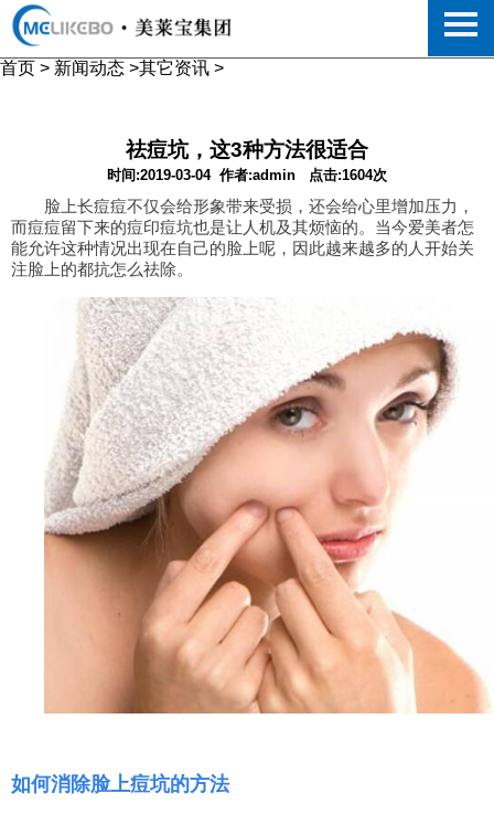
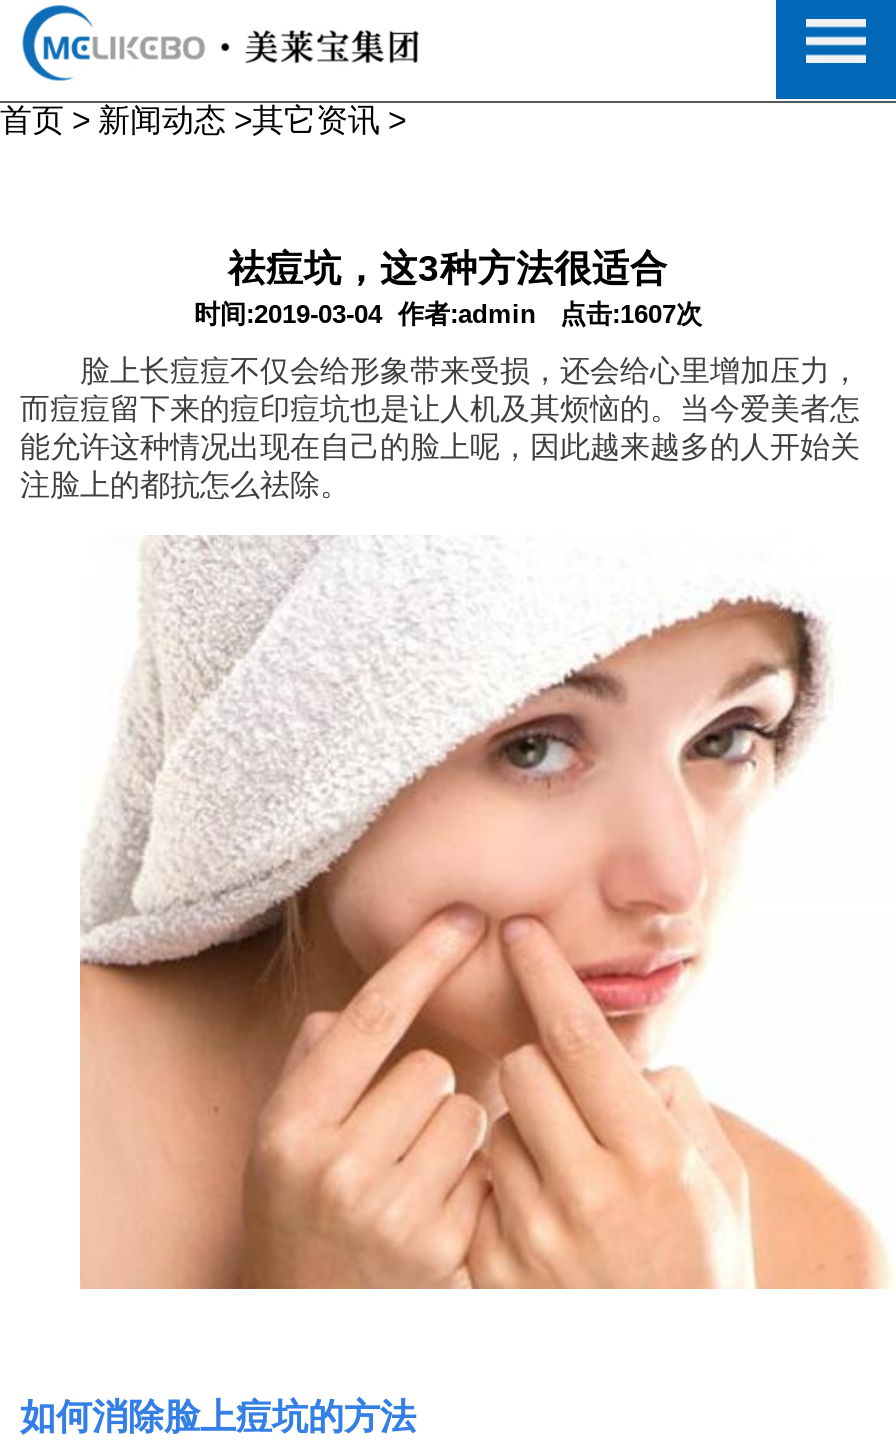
- 时间:2019-03-04 作者:admin 点击:1604次
+ 时间:2019-03-04 作者:admin 点击:1607次
